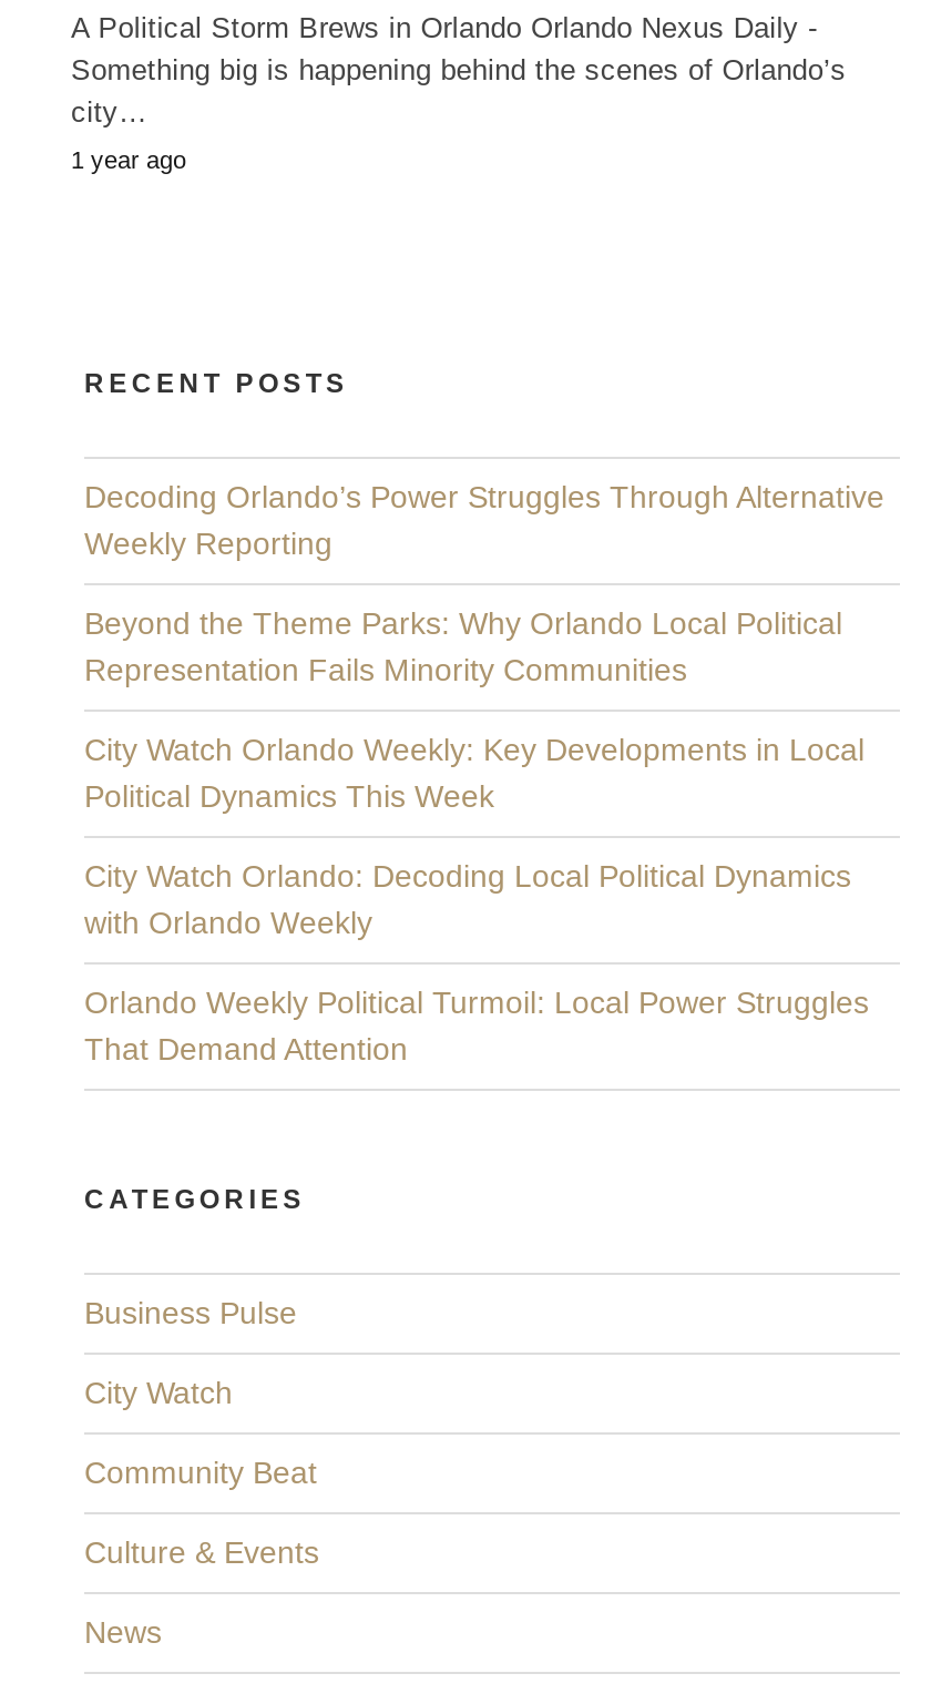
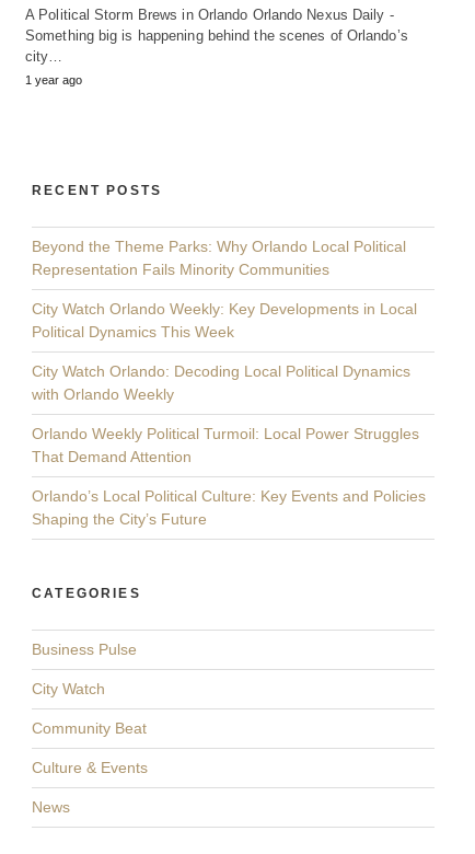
- Decoding Orlando’s Power Struggles Through Alternative
- Weekly Reporting

moved up: Beyond the Theme Parks: Why Orlando Local Political | Representation Fails Minority Communities | City Watch Orlando Weekly: Key Developments in Local | Political Dynamics This Week | City Watch Orlando: Decoding Local Political Dynamics | with Orlando Weekly | Orlando Weekly Political Turmoil: Local Power Struggles | That Demand Attention

+ Orlando’s Local Political Culture: Key Events and Policies
+ Shaping the City’s Future
